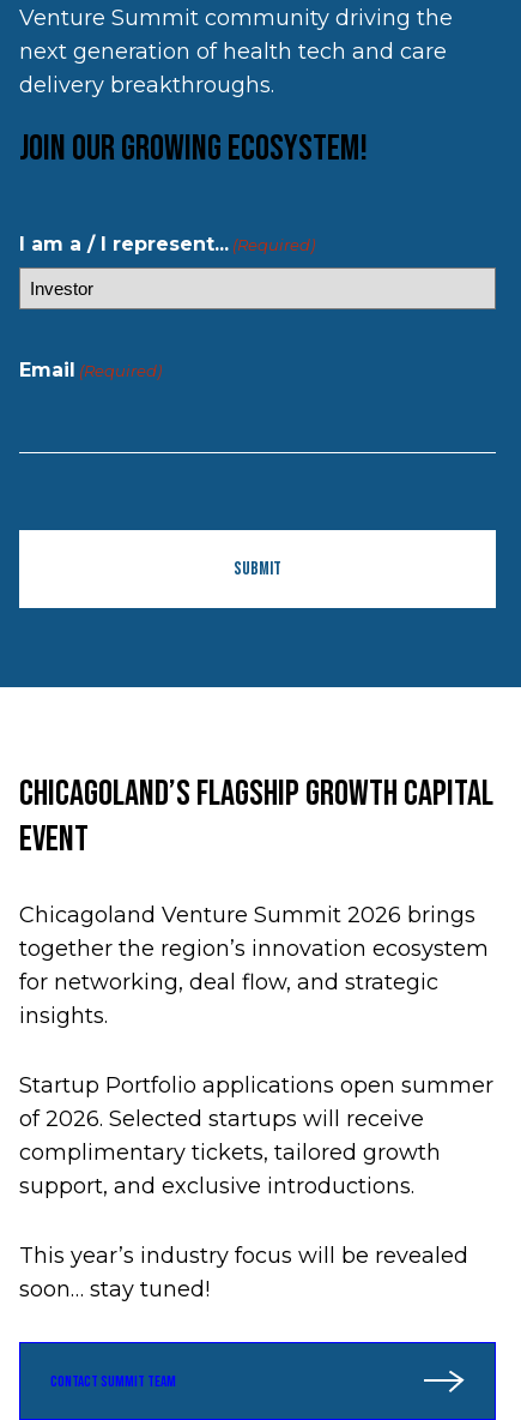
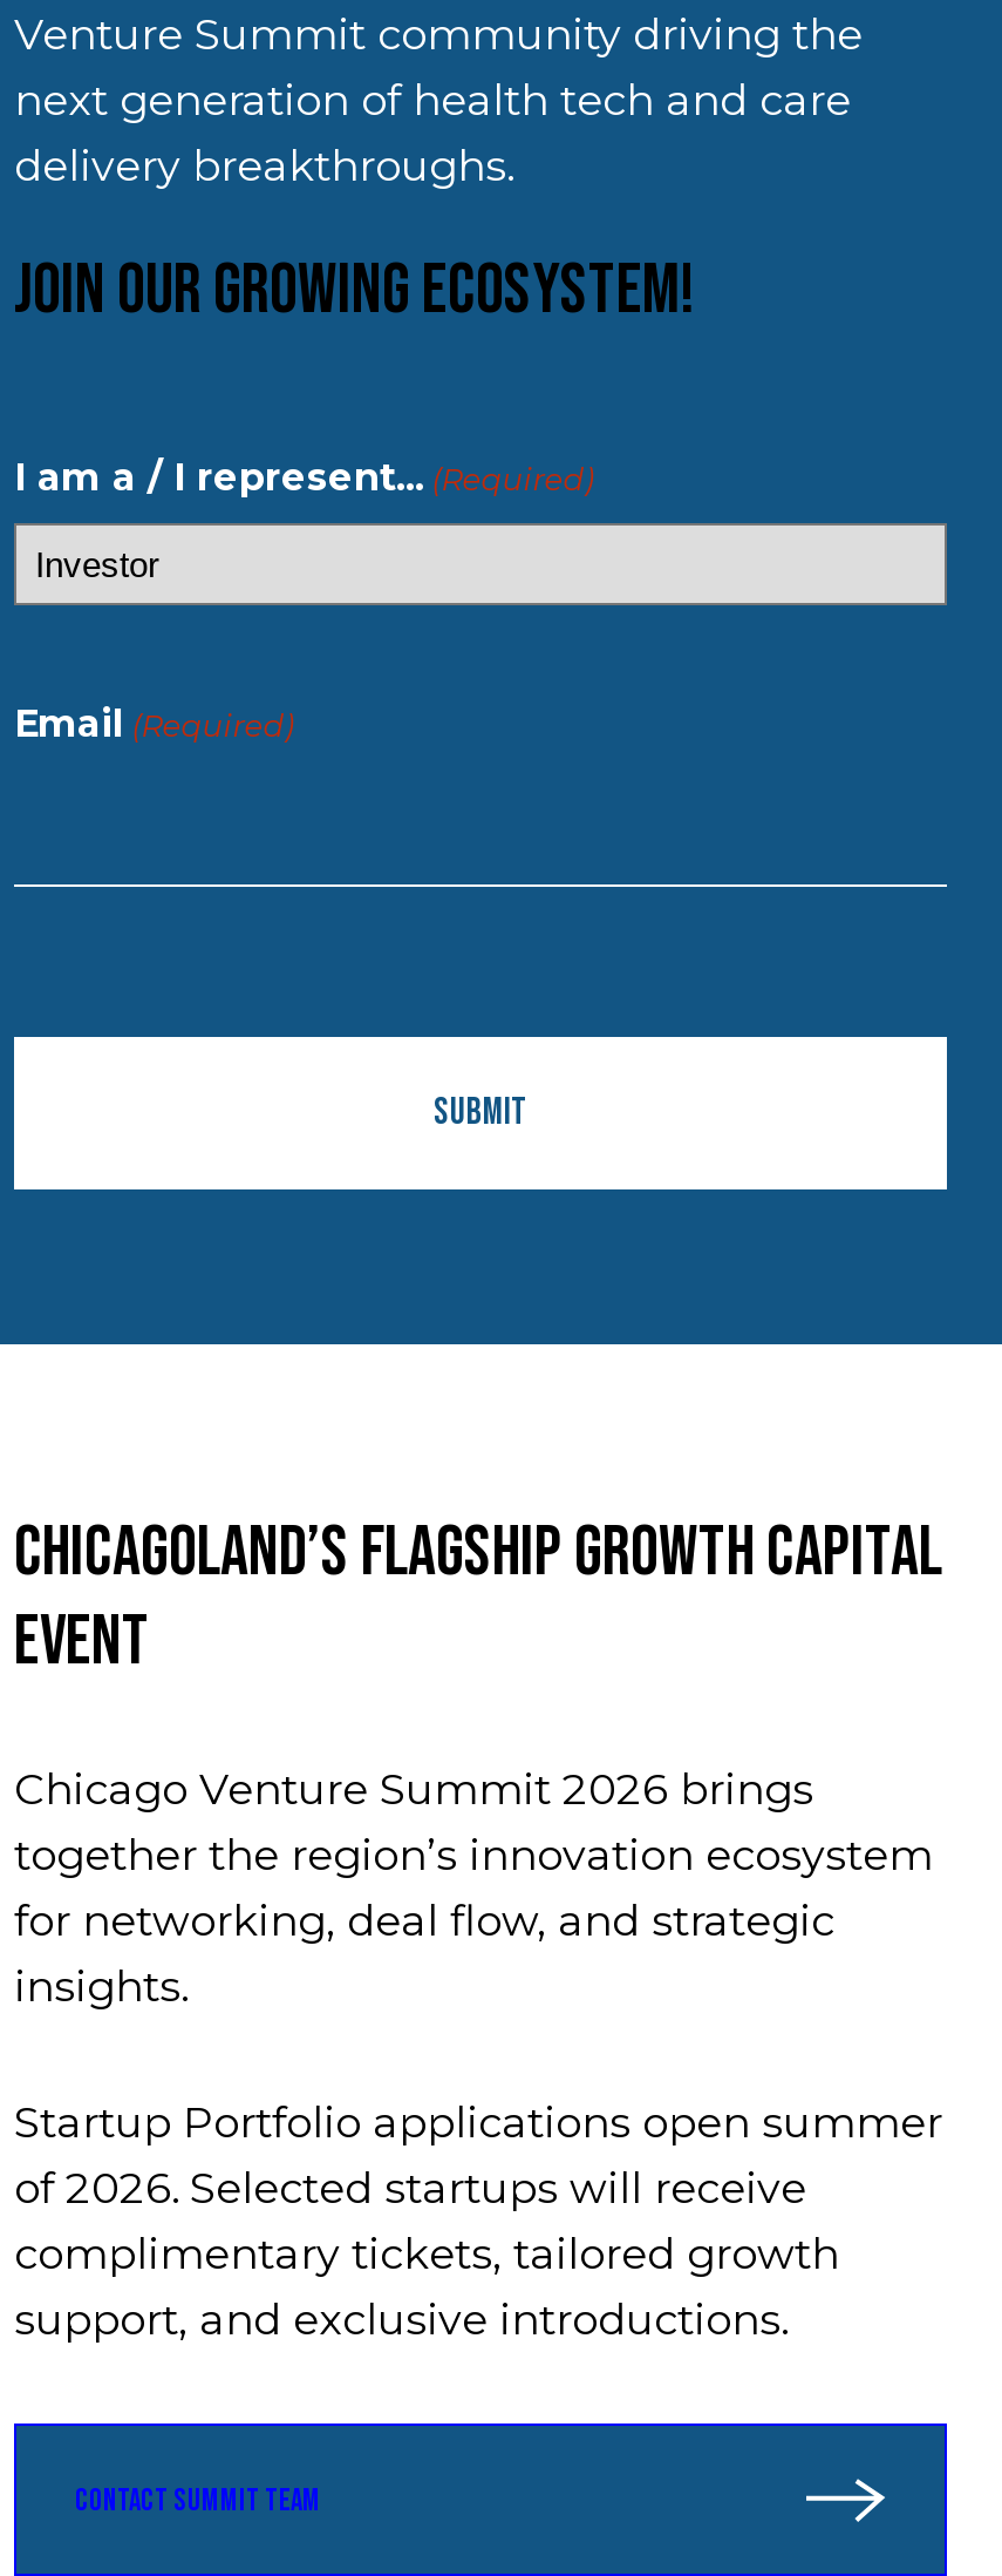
- Chicagoland Venture Summit 2026 brings
+ Chicago Venture Summit 2026 brings

- This year’s industry focus will be revealed
- soon… stay tuned!
